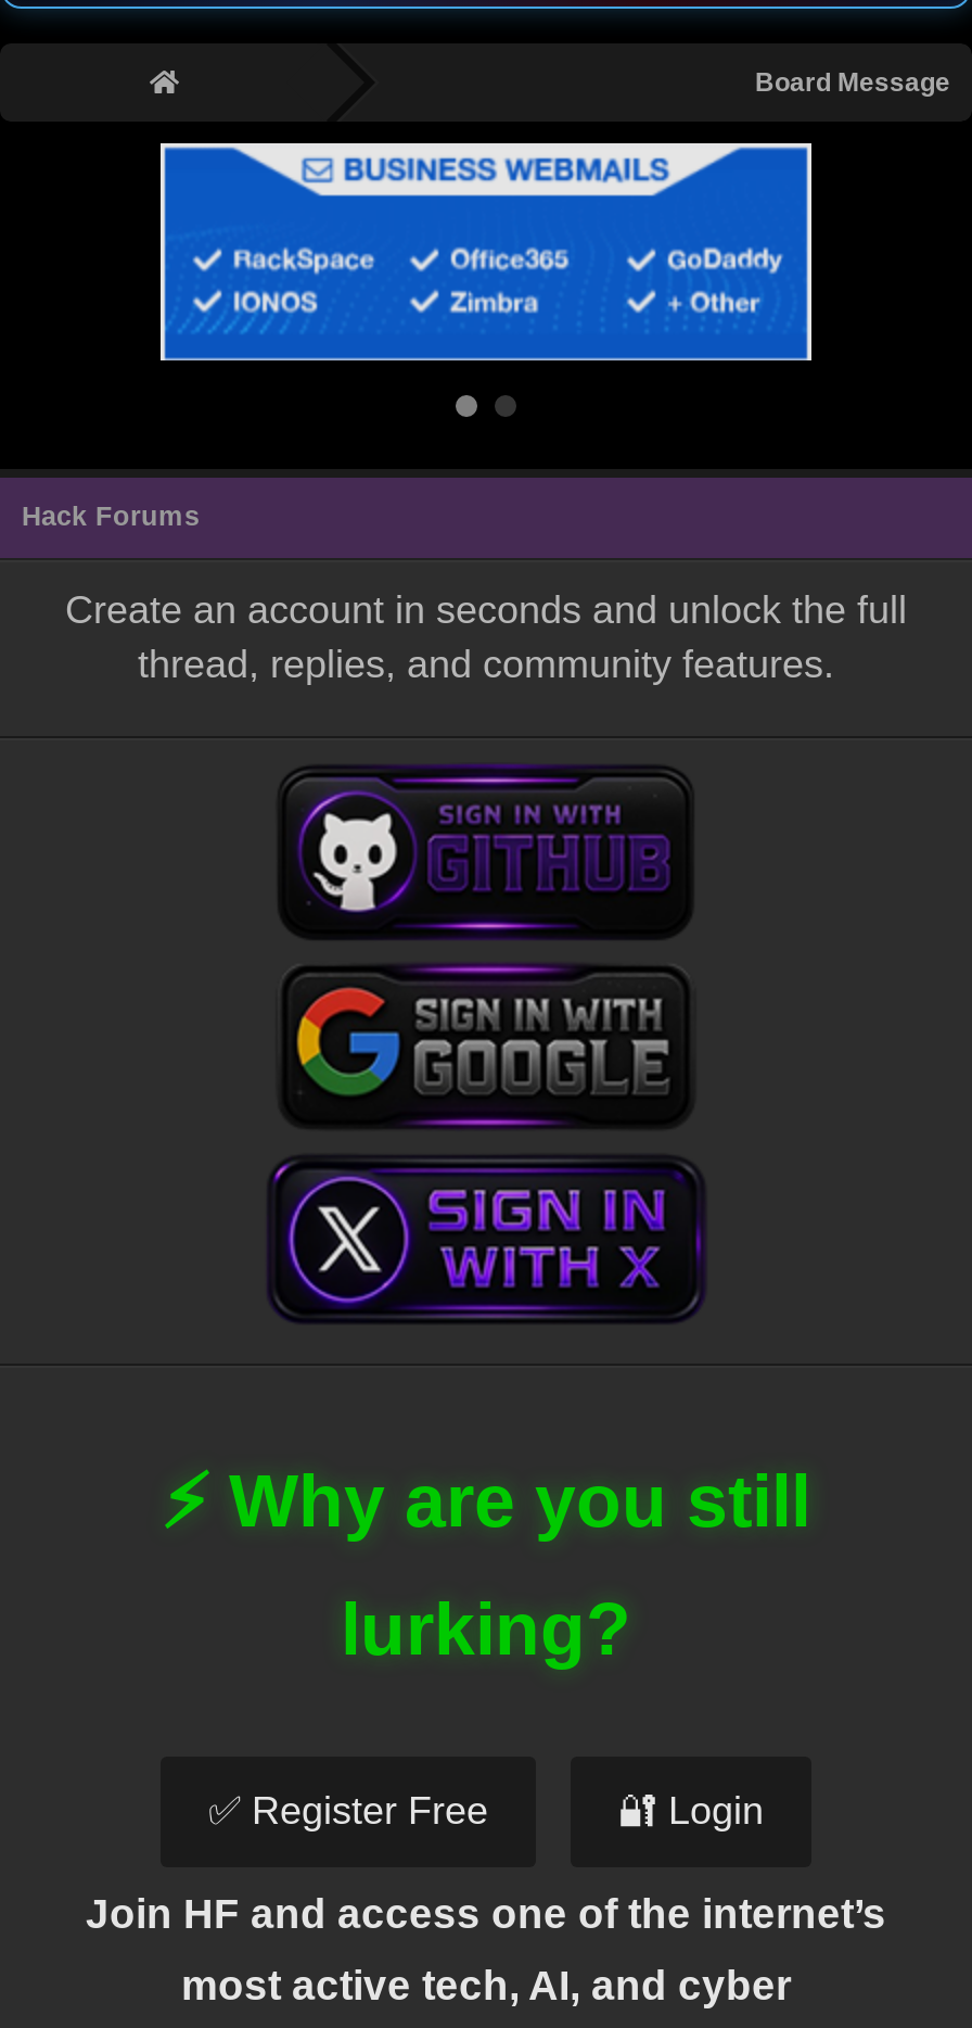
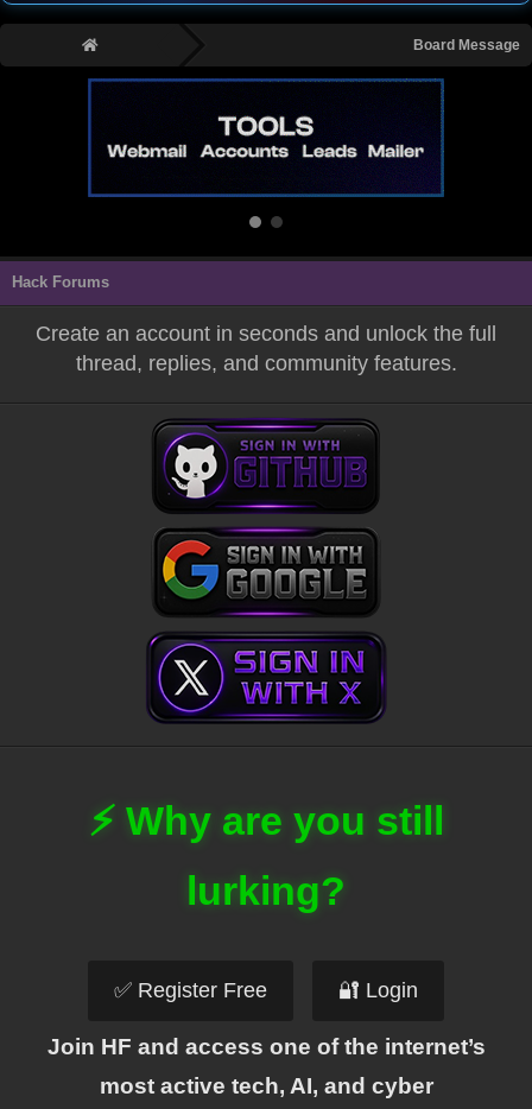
- [image]
+ [image]
